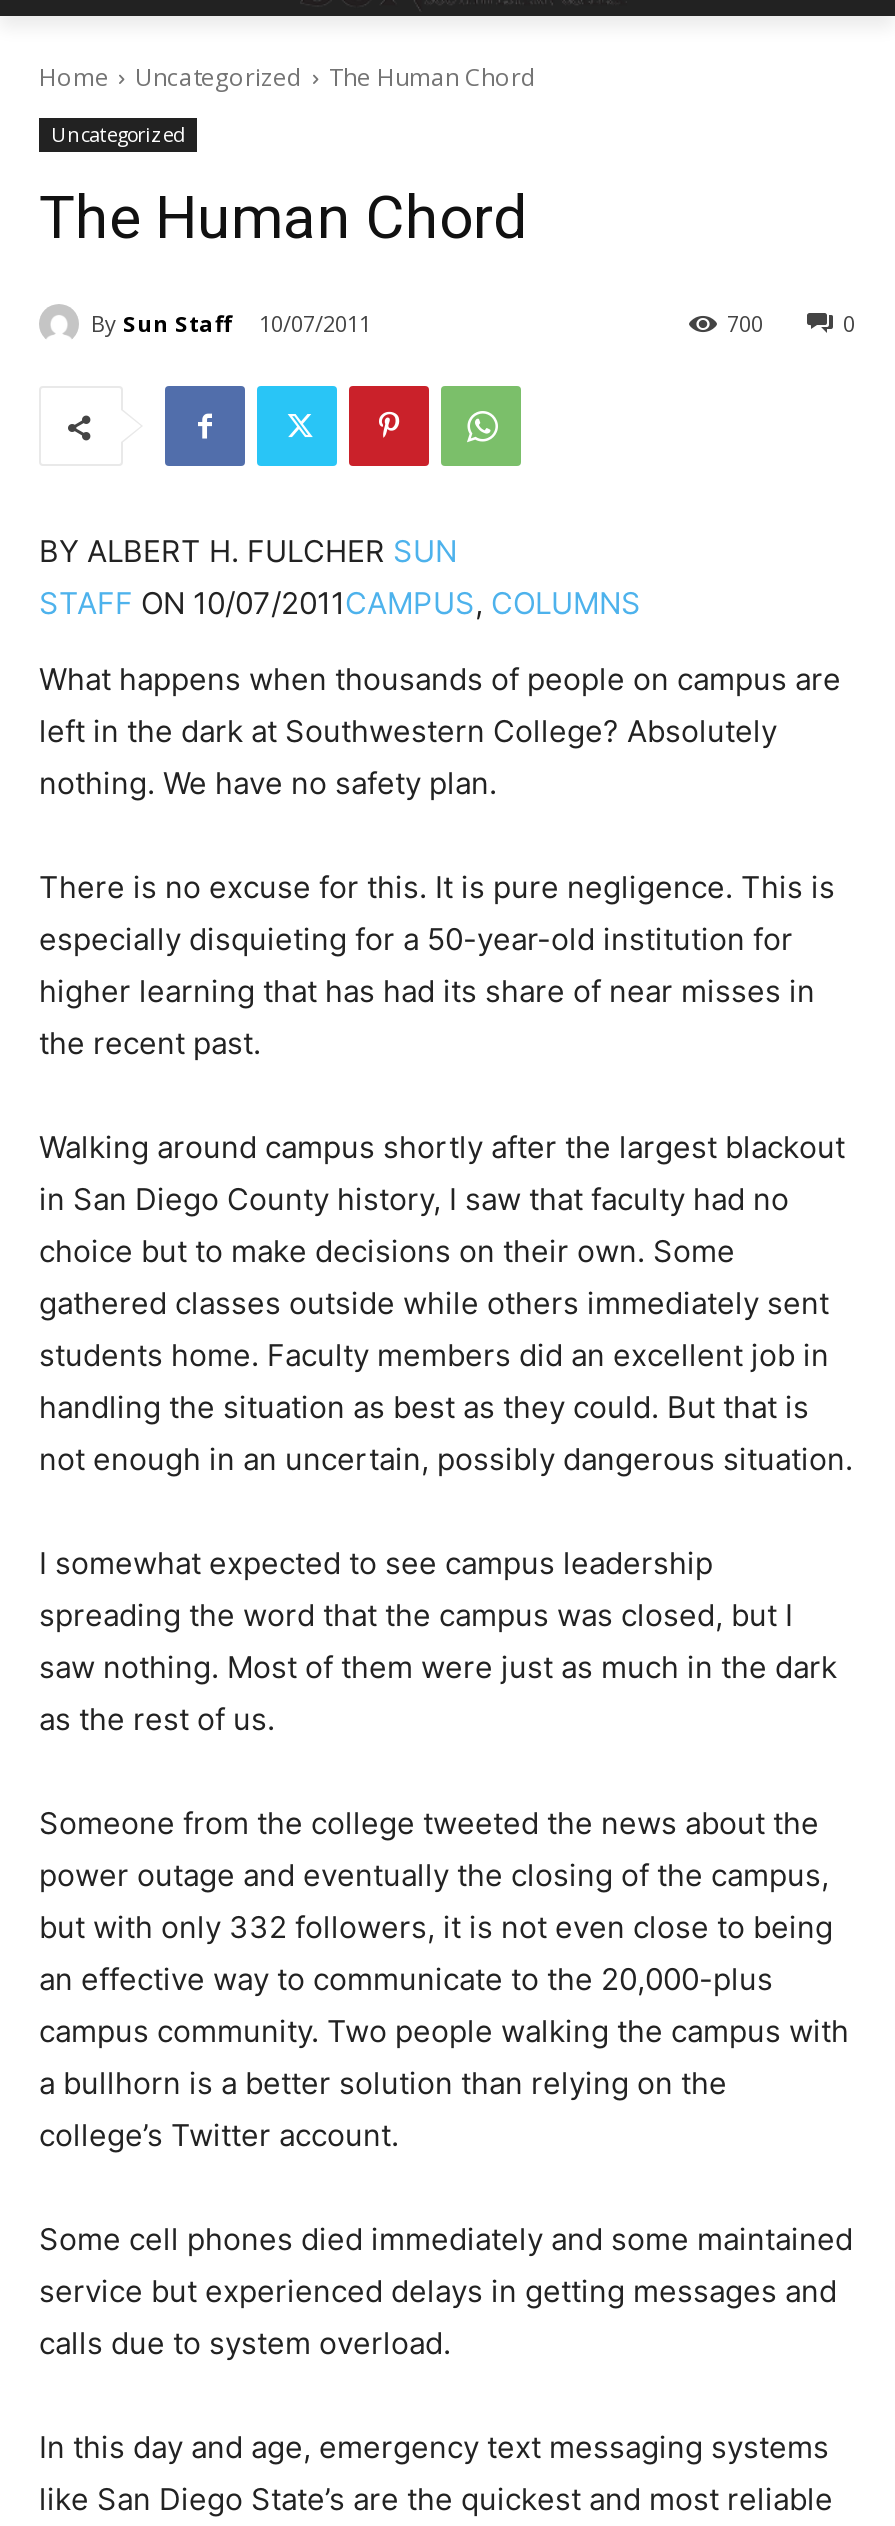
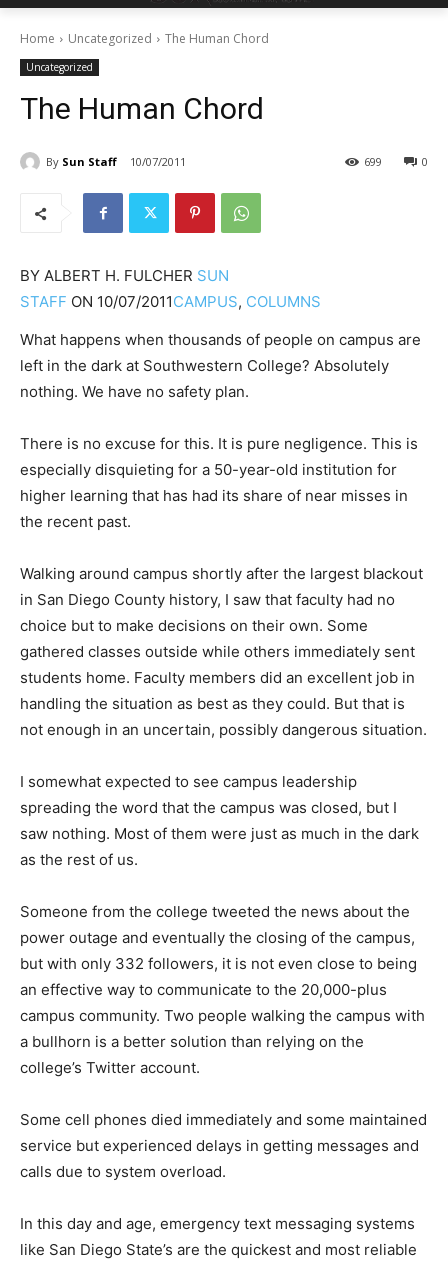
- 700
+ 699
